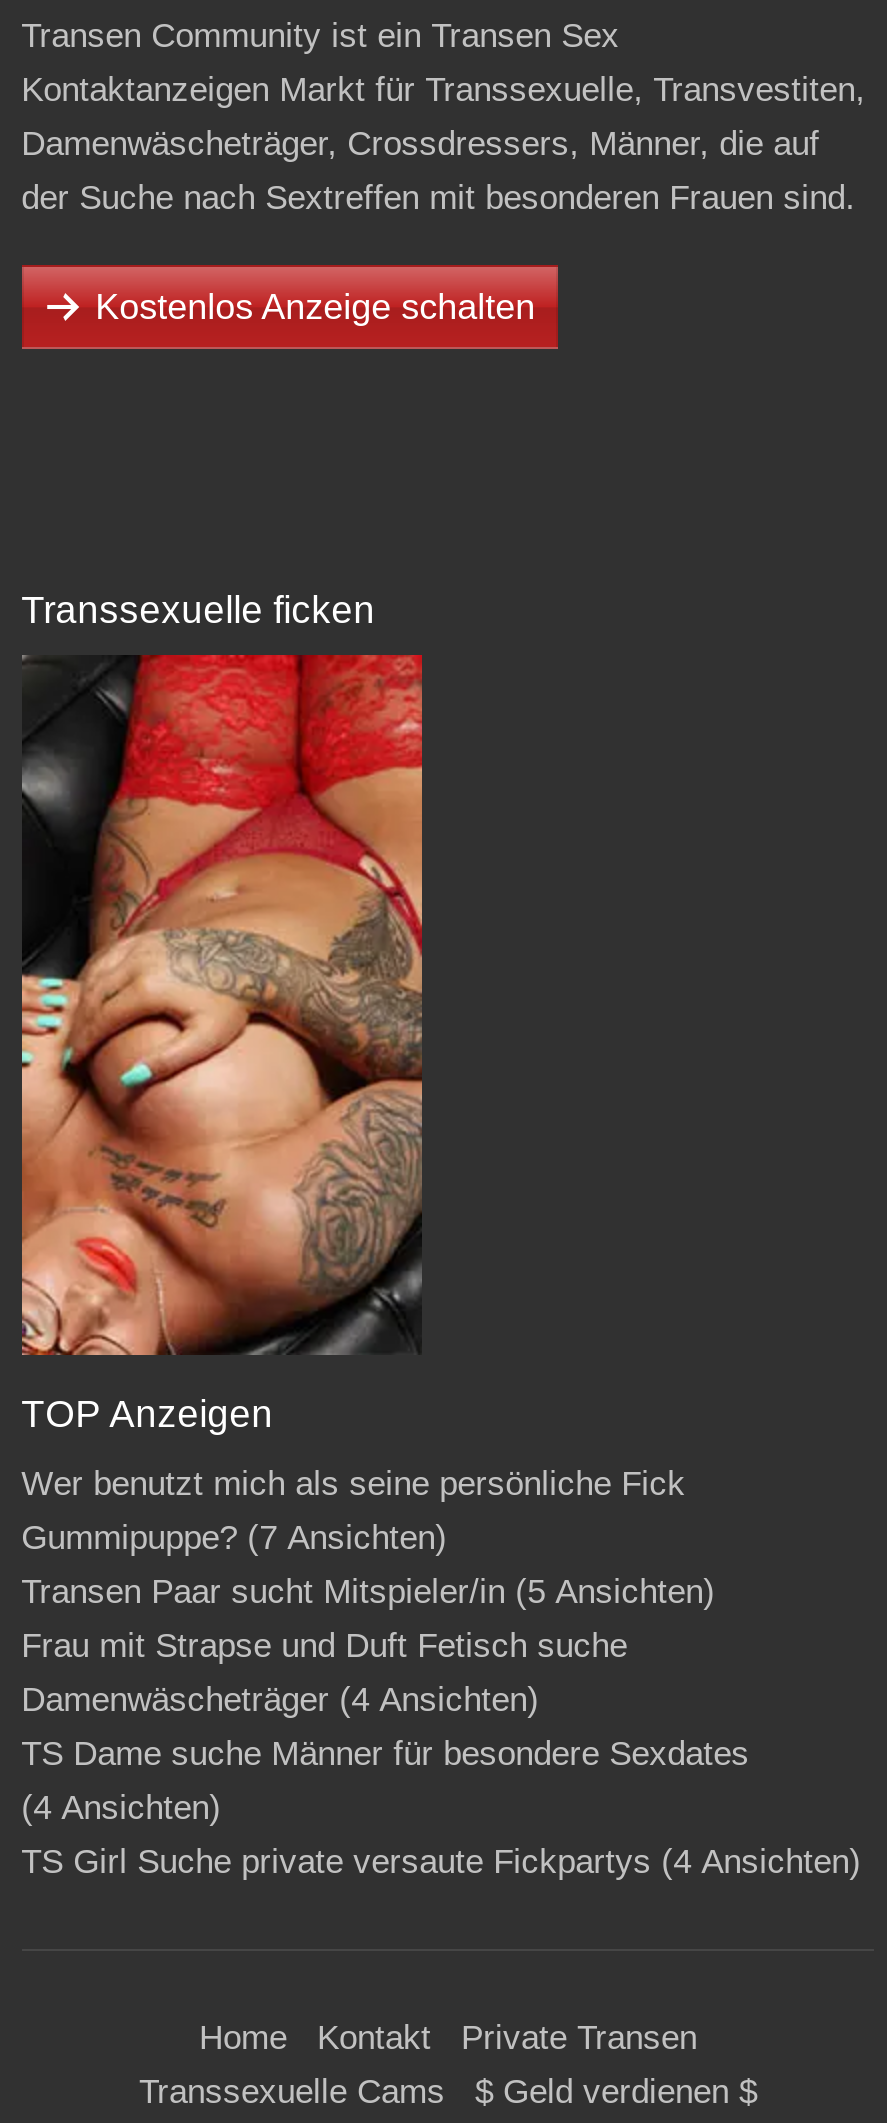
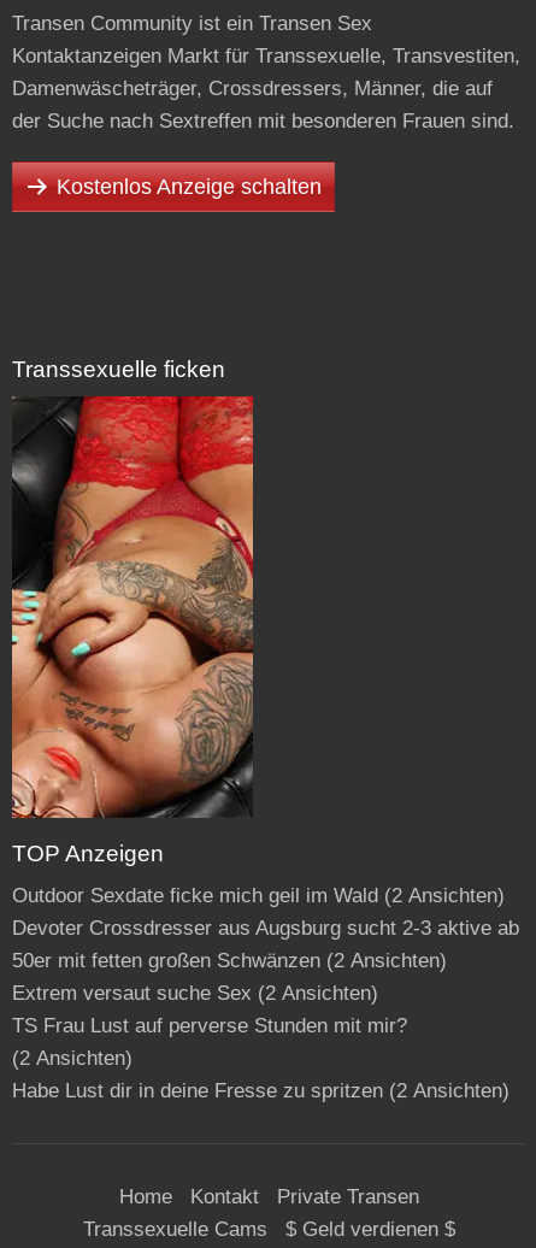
- Wer benutzt mich als seine persönliche Fick
- Gummipuppe? (7 Ansichten)
- Transen Paar sucht Mitspieler/in (5 Ansichten)
- Frau mit Strapse und Duft Fetisch suche
- Damenwäscheträger (4 Ansichten)
- TS Dame suche Männer für besondere Sexdates
- (4 Ansichten)
- TS Girl Suche private versaute Fickpartys (4 Ansichten)
+ Outdoor Sexdate ficke mich geil im Wald (2 Ansichten)
+ Devoter Crossdresser aus Augsburg sucht 2-3 aktive ab
+ 50er mit fetten großen Schwänzen (2 Ansichten)
+ Extrem versaut suche Sex (2 Ansichten)
+ TS Frau Lust auf perverse Stunden mit mir?
+ (2 Ansichten)
+ Habe Lust dir in deine Fresse zu spritzen (2 Ansichten)
